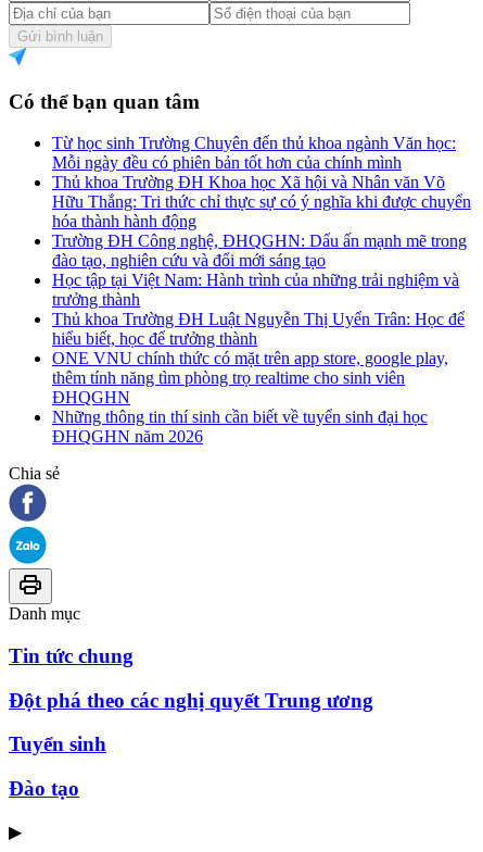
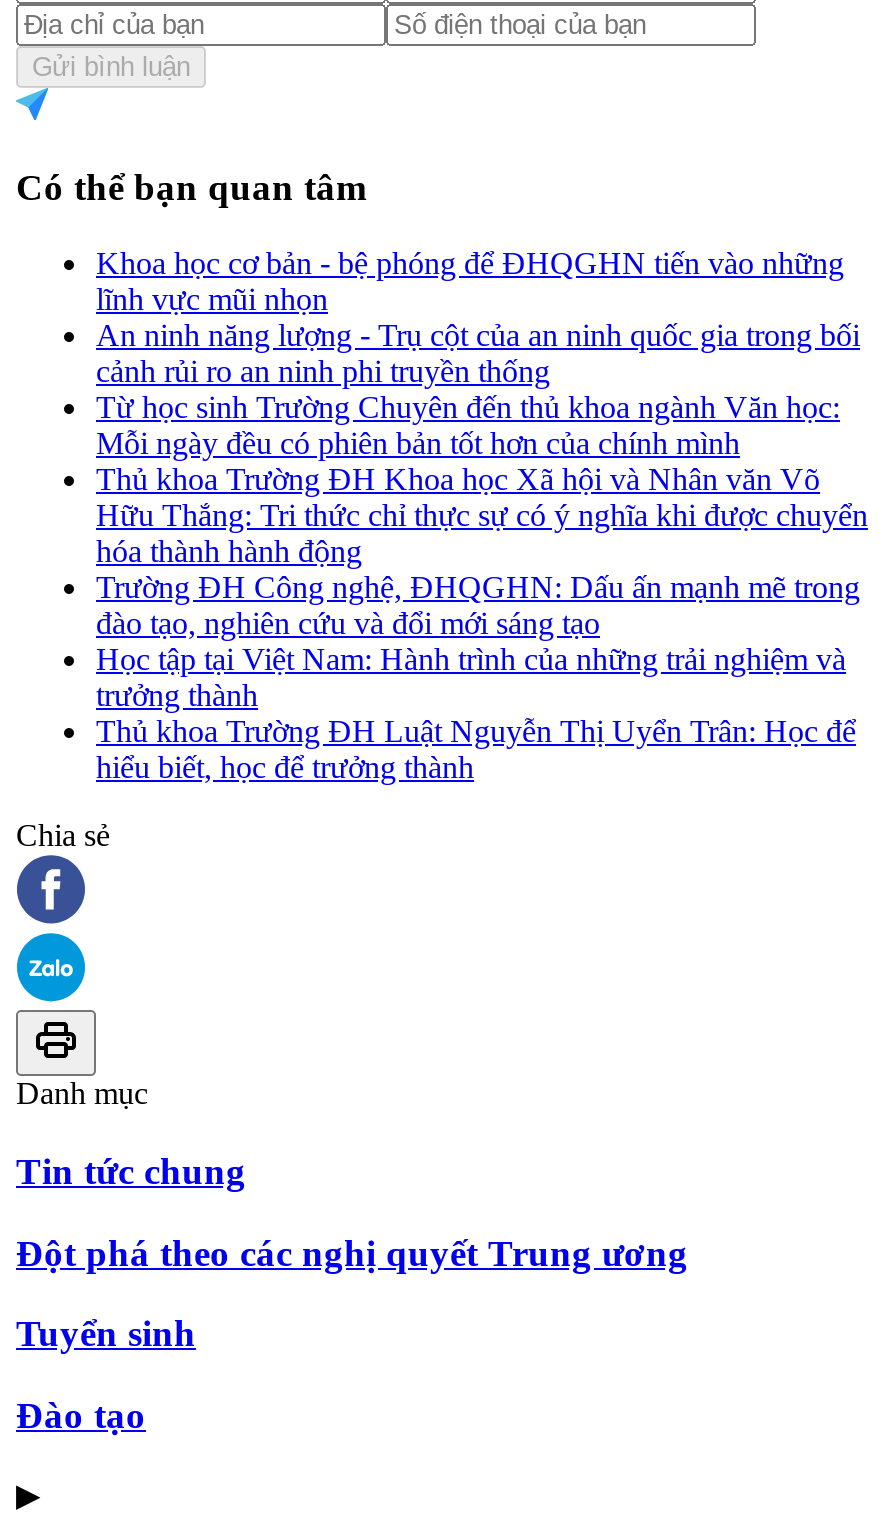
+ Khoa học cơ bản - bệ phóng để ĐHQGHN tiến vào những
+ lĩnh vực mũi nhọn
+ An ninh năng lượng - Trụ cột của an ninh quốc gia trong bối
+ cảnh rủi ro an ninh phi truyền thống

moved down: Từ học sinh Trường Chuyên đến thủ khoa ngành Văn học: | Mỗi ngày đều có phiên bản tốt hơn của chính mình | Thủ khoa Trường ĐH Khoa học Xã hội và Nhân văn Võ | ... | Thủ khoa Trường ĐH Luật Nguyễn Thị Uyển Trân: Học để | hiểu biết, học để trưởng thành

- ONE VNU chính thức có mặt trên app store, google play,
- thêm tính năng tìm phòng trọ realtime cho sinh viên
- ĐHQGHN
- Những thông tin thí sinh cần biết về tuyển sinh đại học
- ĐHQGHN năm 2026
